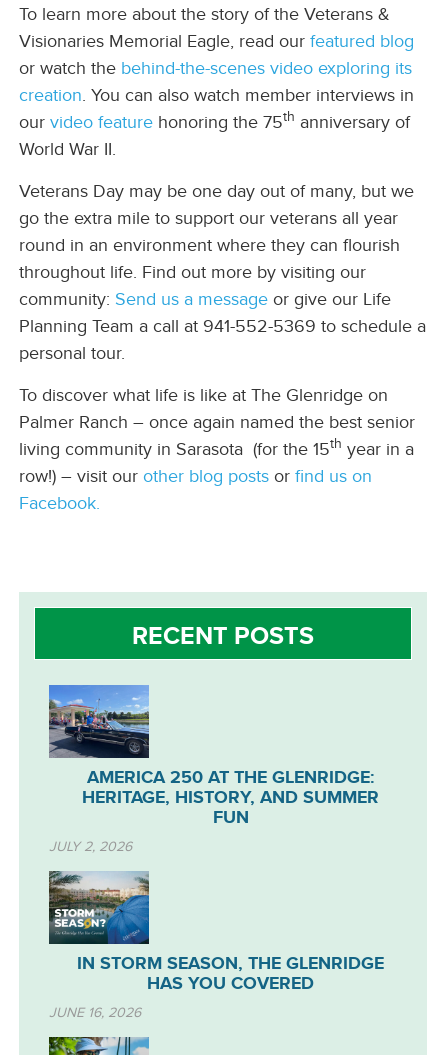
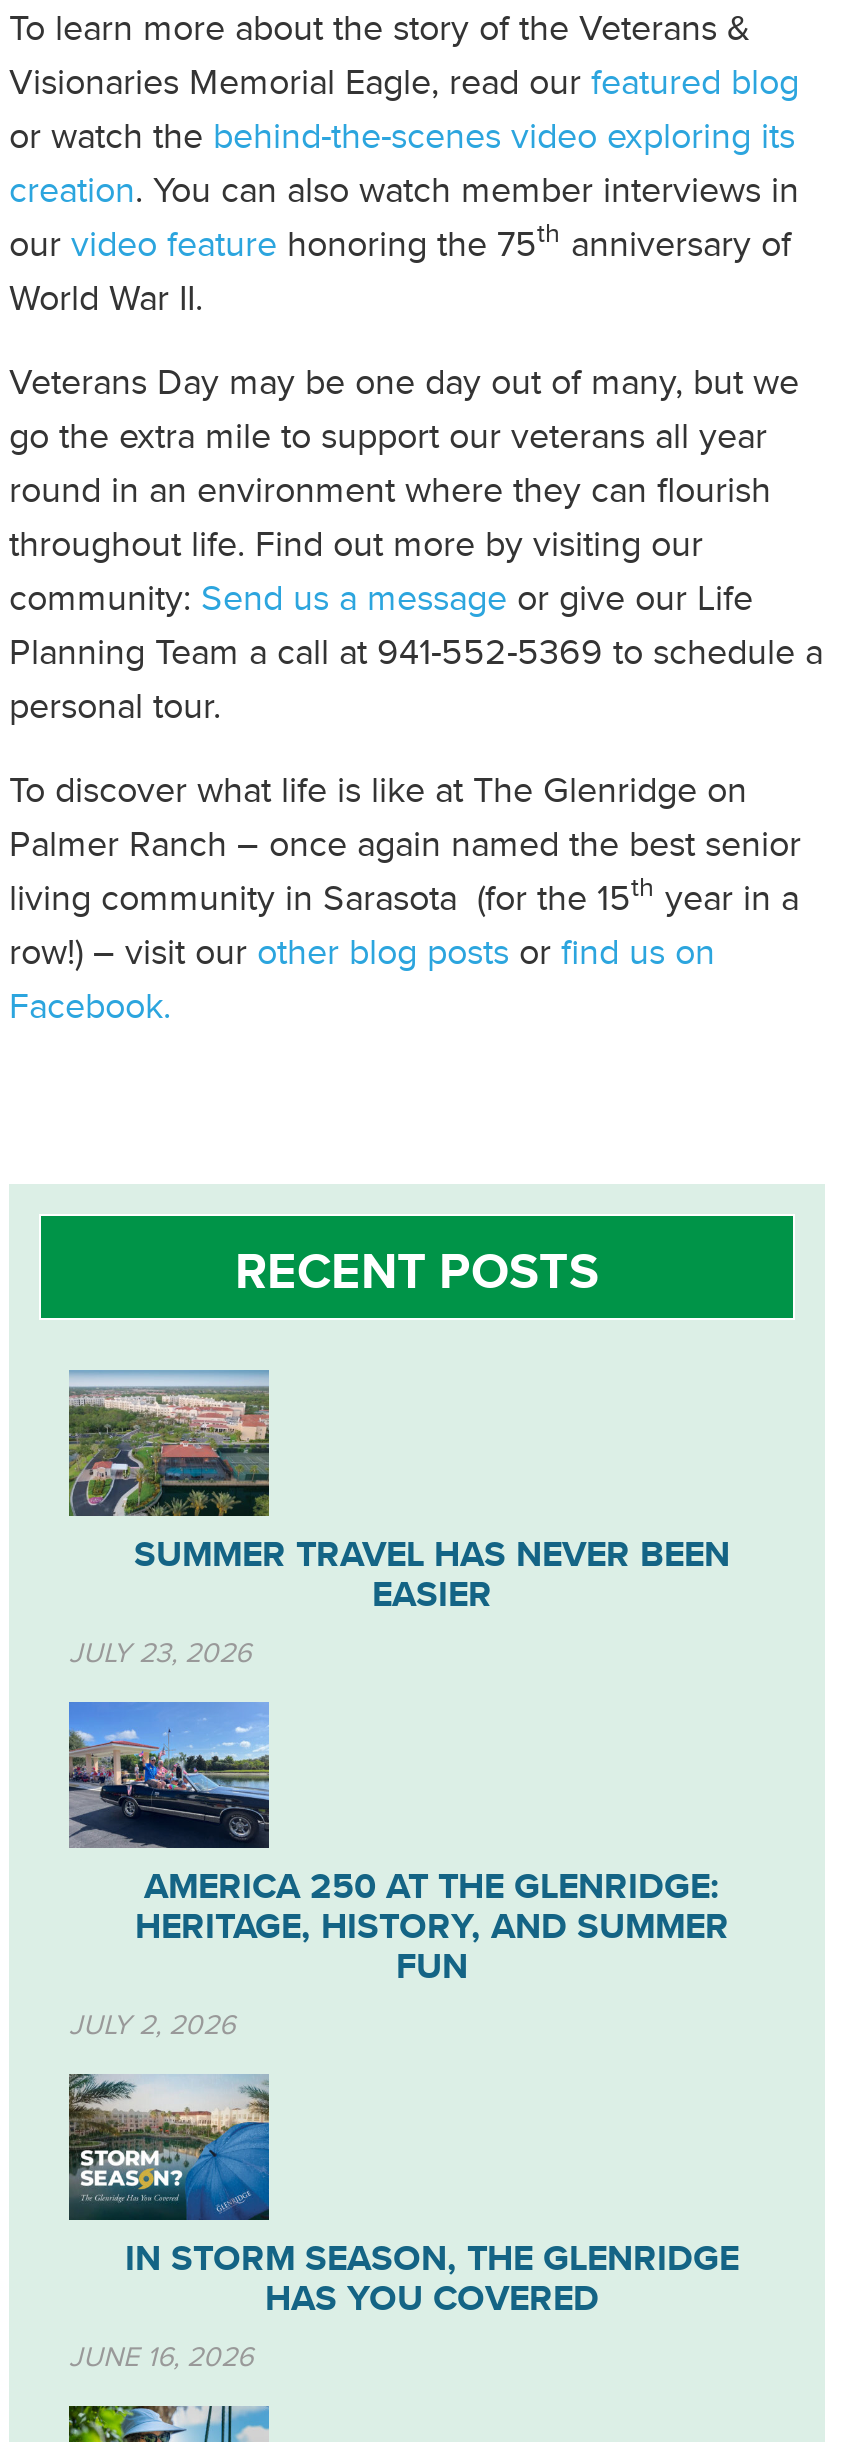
+ [image]
+ SUMMER TRAVEL HAS NEVER BEEN
+ EASIER
+ JULY 23, 2026
